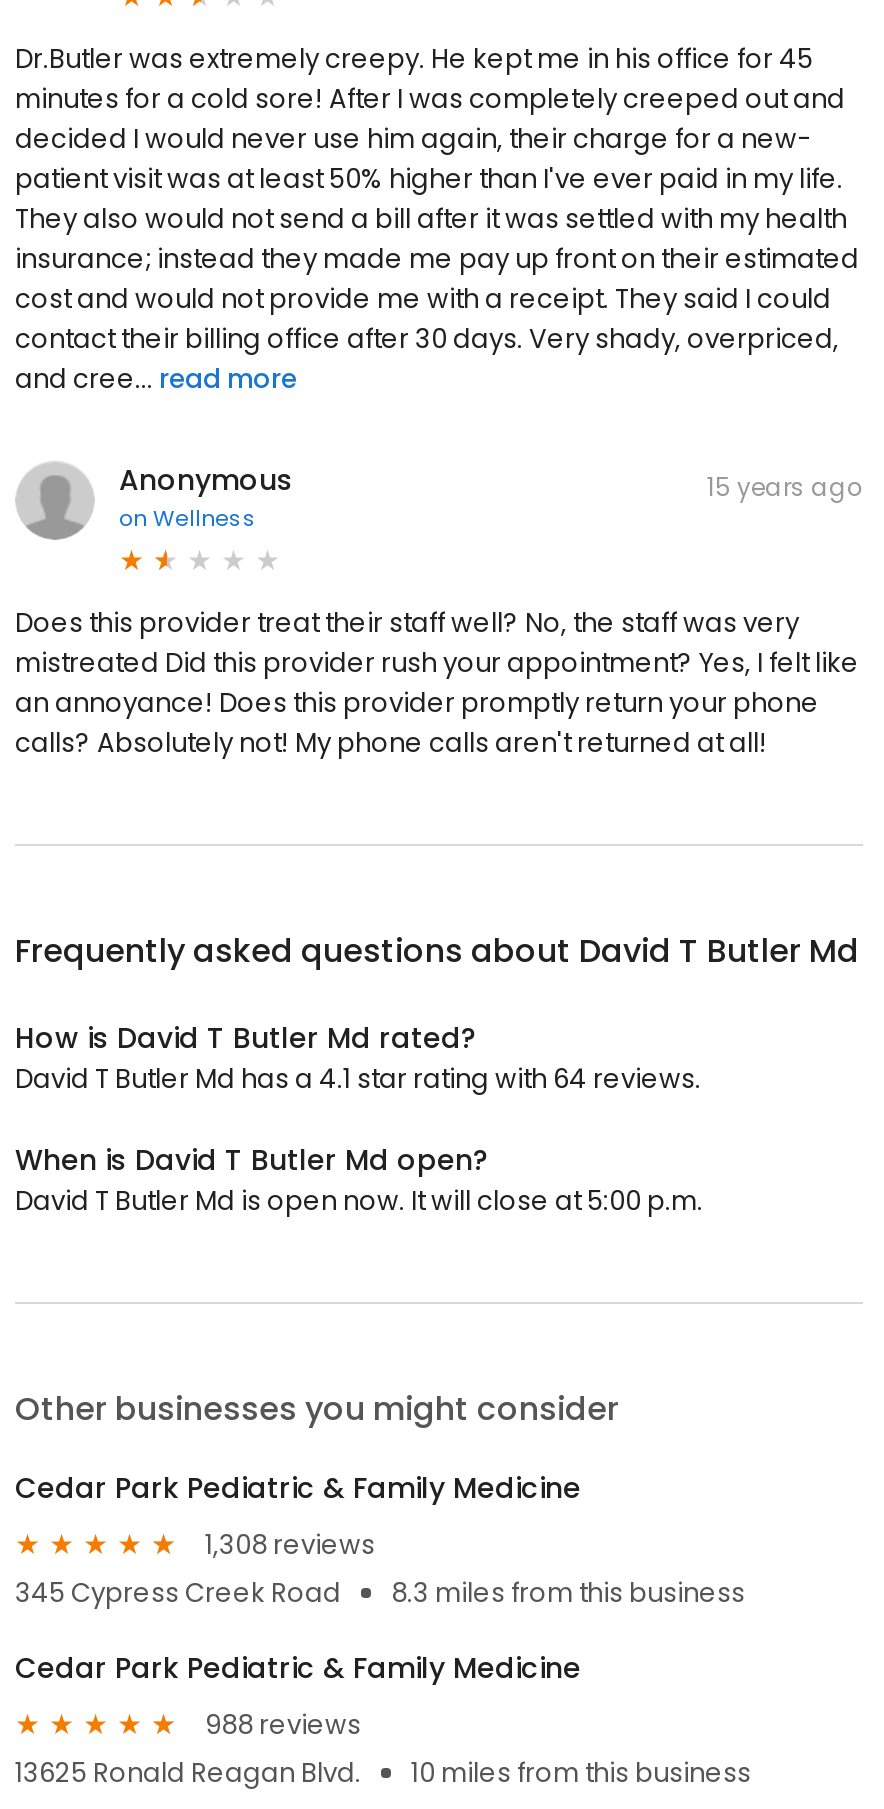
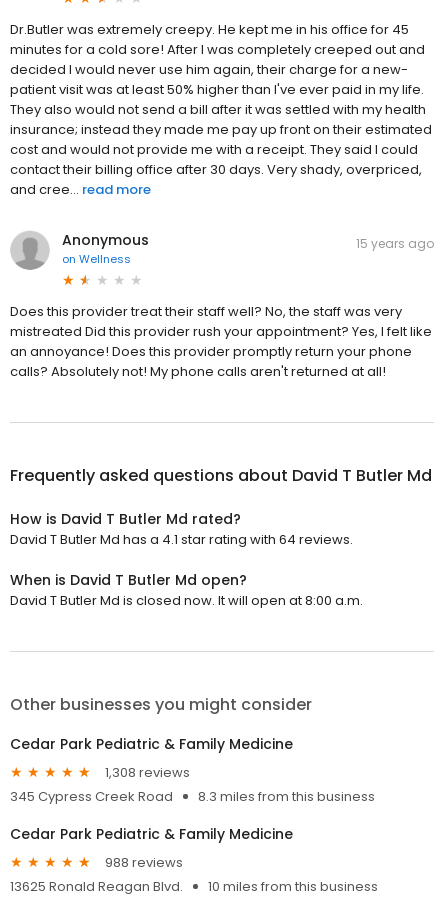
- David T Butler Md is open now. It will close at 5:00 p.m.
+ David T Butler Md is closed now. It will open at 8:00 a.m.
